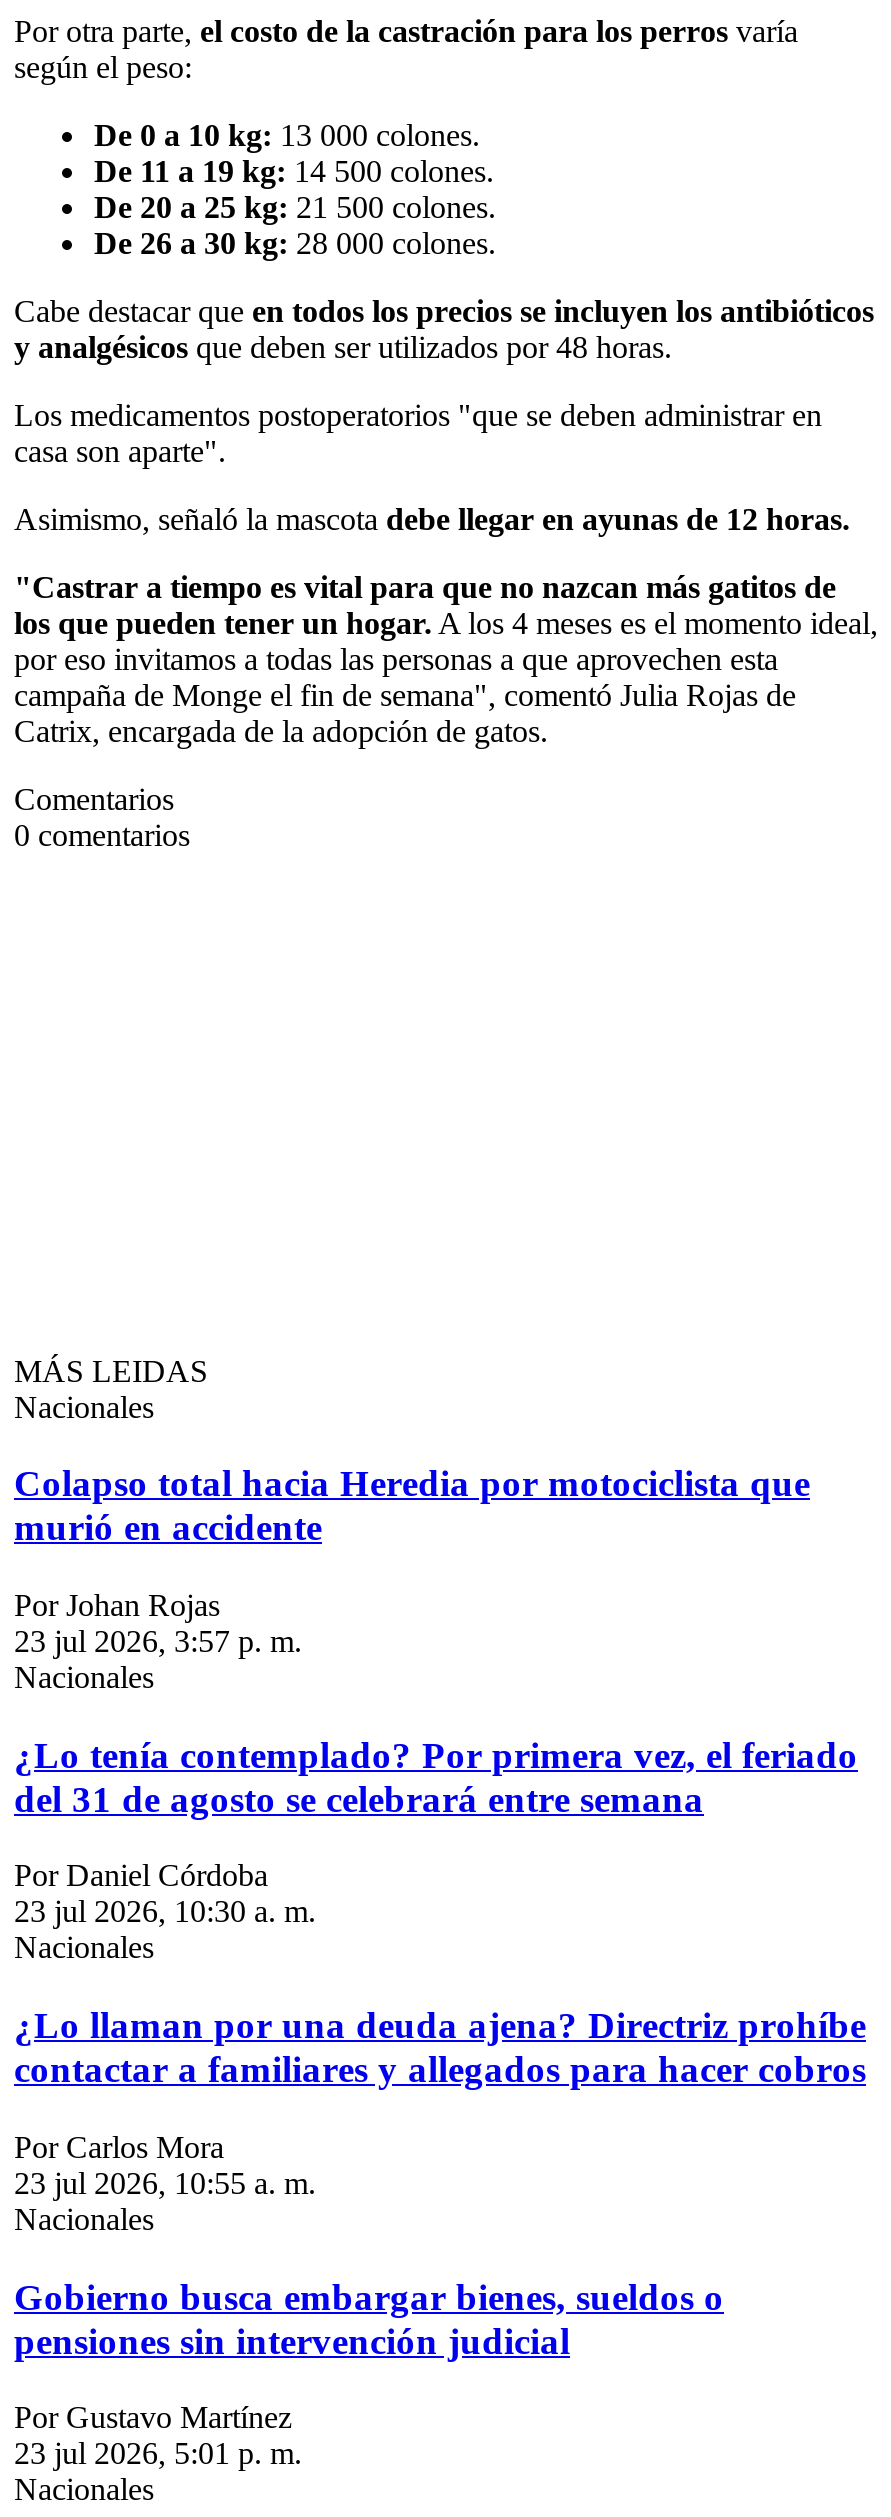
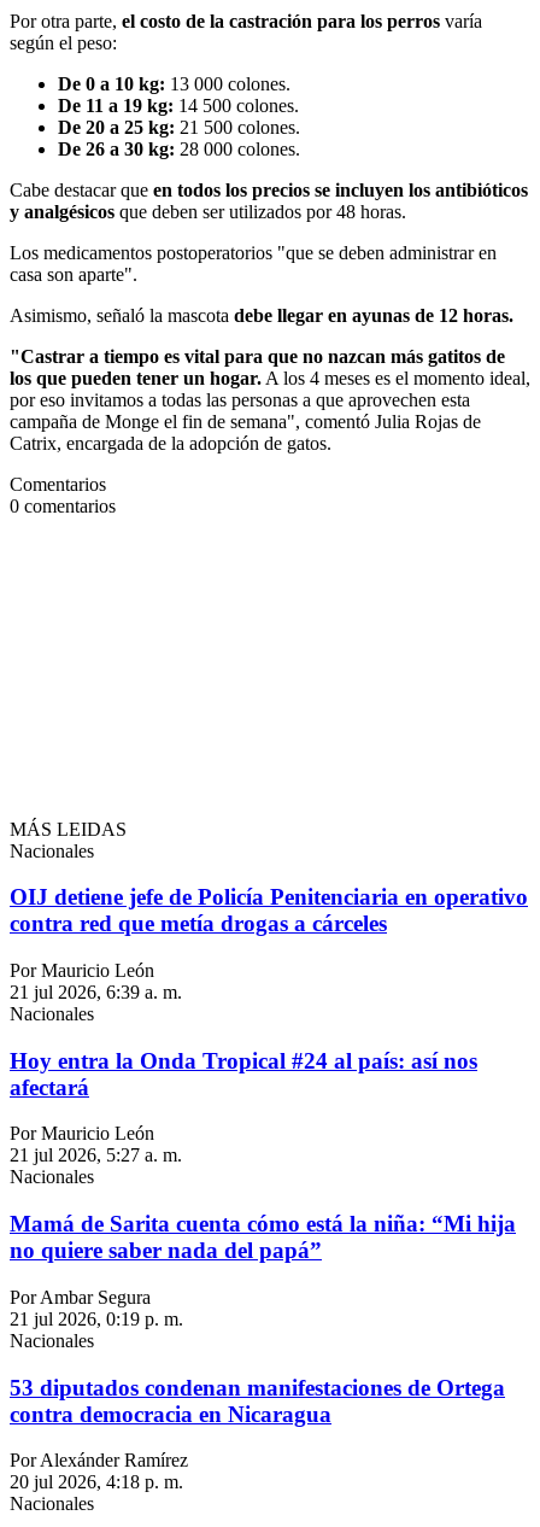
- Colapso total hacia Heredia por motociclista que
- murió en accidente
+ OIJ detiene jefe de Policía Penitenciaria en operativo
+ contra red que metía drogas a cárceles

- Por Johan Rojas
- 23 jul 2026, 3:57 p. m.
+ Por Mauricio León
+ 21 jul 2026, 6:39 a. m.

- ¿Lo tenía contemplado? Por primera vez, el feriado
- del 31 de agosto se celebrará entre semana
+ Hoy entra la Onda Tropical #24 al país: así nos
+ afectará

- Por Daniel Córdoba
- 23 jul 2026, 10:30 a. m.
+ Por Mauricio León
+ 21 jul 2026, 5:27 a. m.

- ¿Lo llaman por una deuda ajena? Directriz prohíbe
- contactar a familiares y allegados para hacer cobros
+ Mamá de Sarita cuenta cómo está la niña: “Mi hija
+ no quiere saber nada del papá”

- Por Carlos Mora
- 23 jul 2026, 10:55 a. m.
+ Por Ambar Segura
+ 21 jul 2026, 0:19 p. m.

- Gobierno busca embargar bienes, sueldos o
- pensiones sin intervención judicial
+ 53 diputados condenan manifestaciones de Ortega
+ contra democracia en Nicaragua

- Por Gustavo Martínez
- 23 jul 2026, 5:01 p. m.
+ Por Alexánder Ramírez
+ 20 jul 2026, 4:18 p. m.
